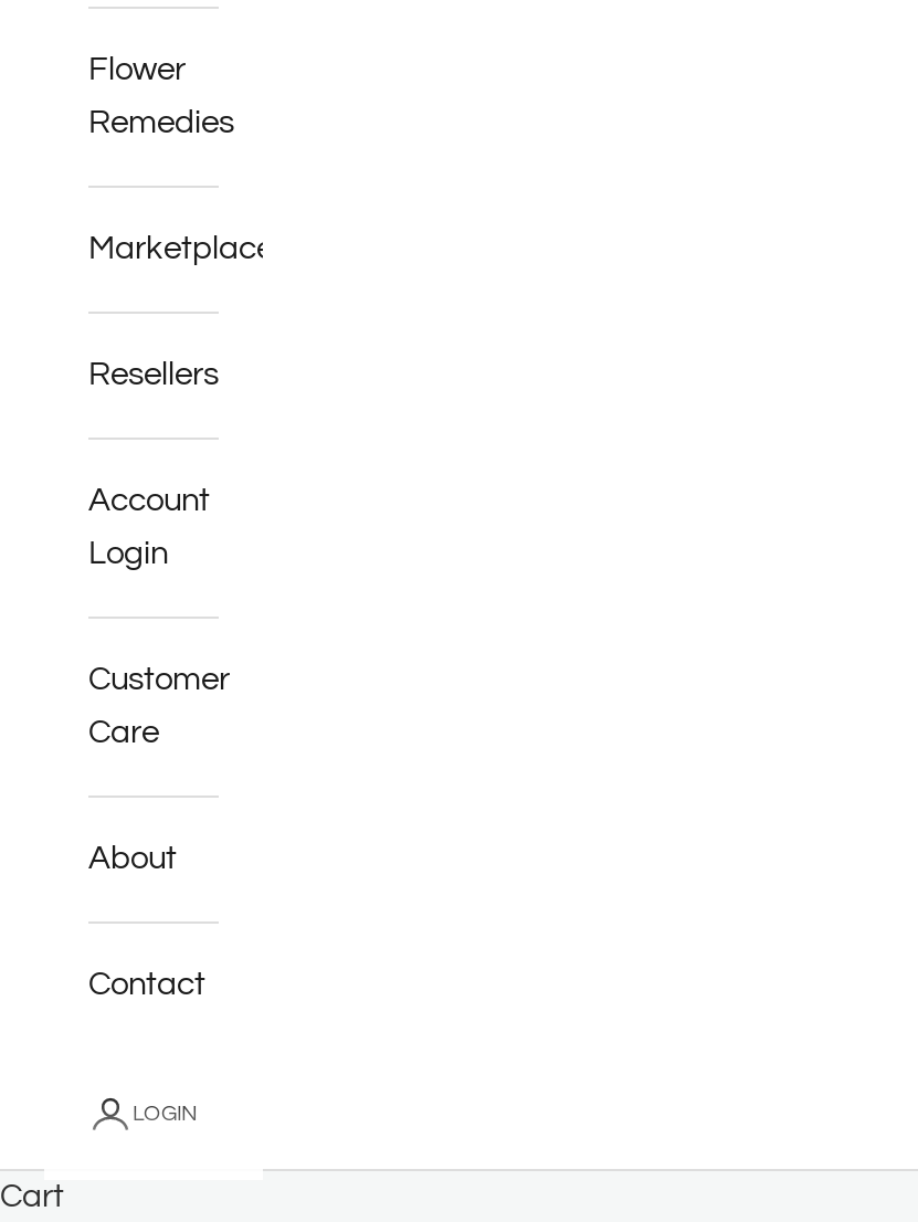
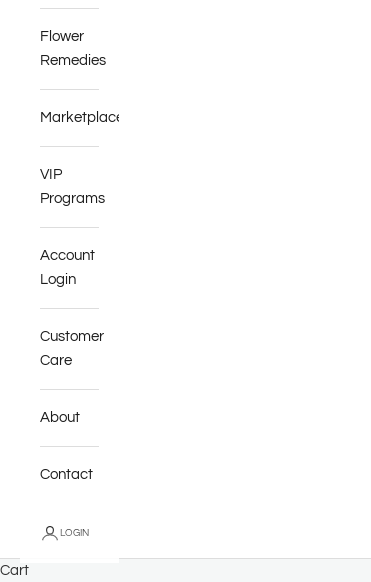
- Resellers
+ VIP
+ Programs
